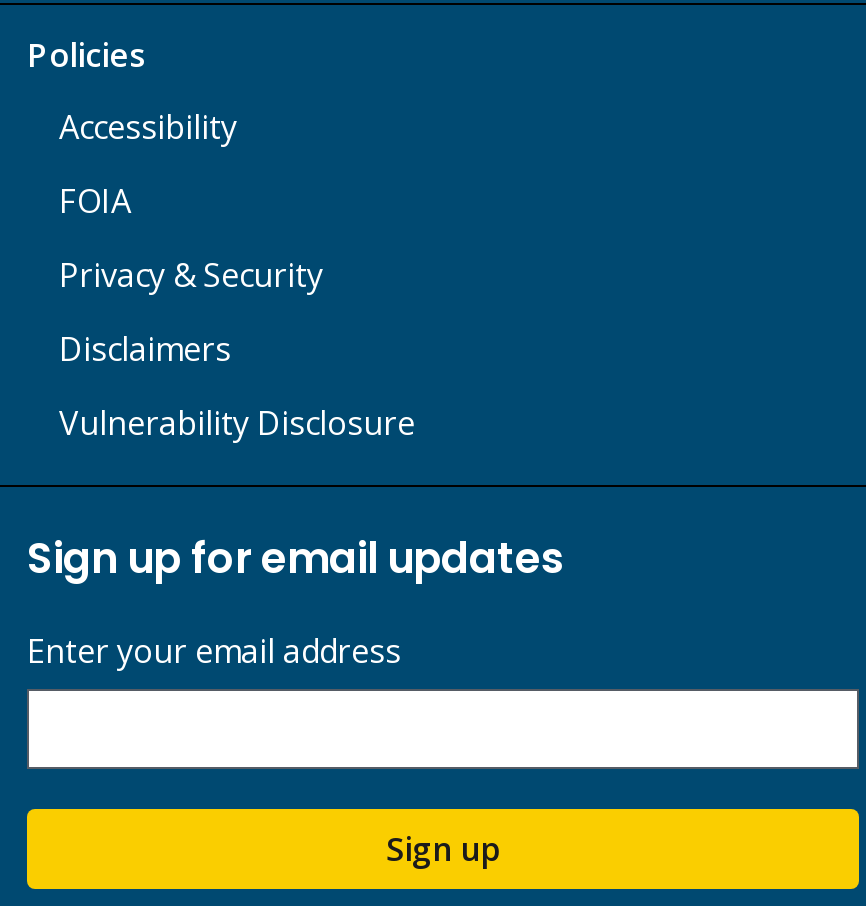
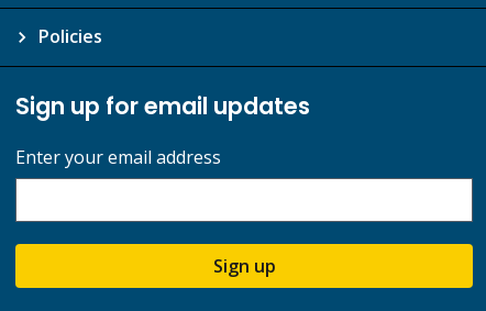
- Accessibility
- FOIA
- Privacy & Security
- Disclaimers
- Vulnerability Disclosure
